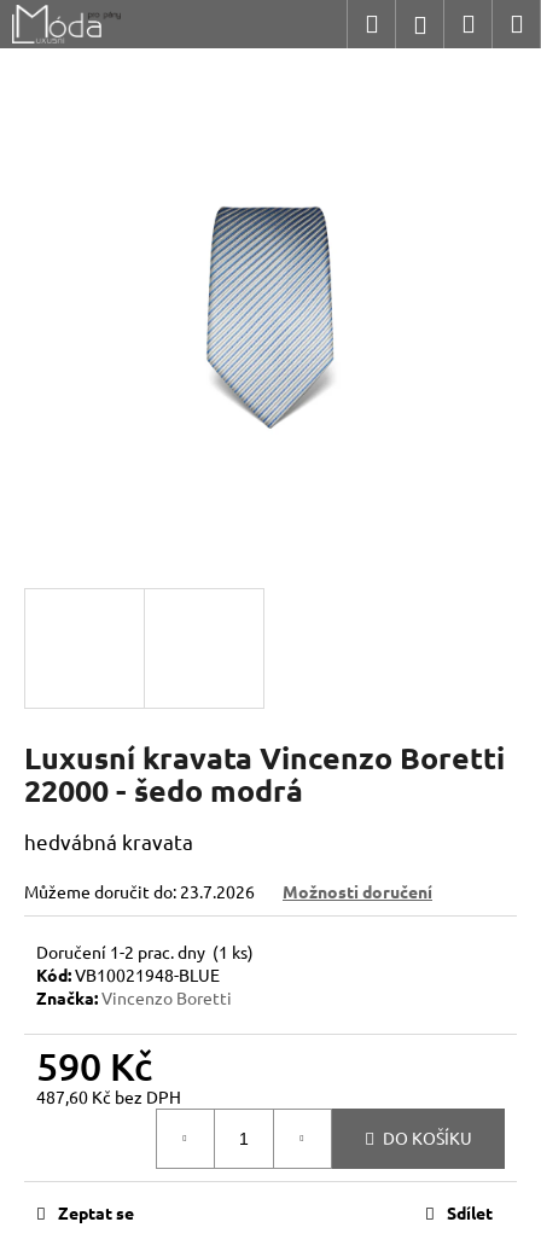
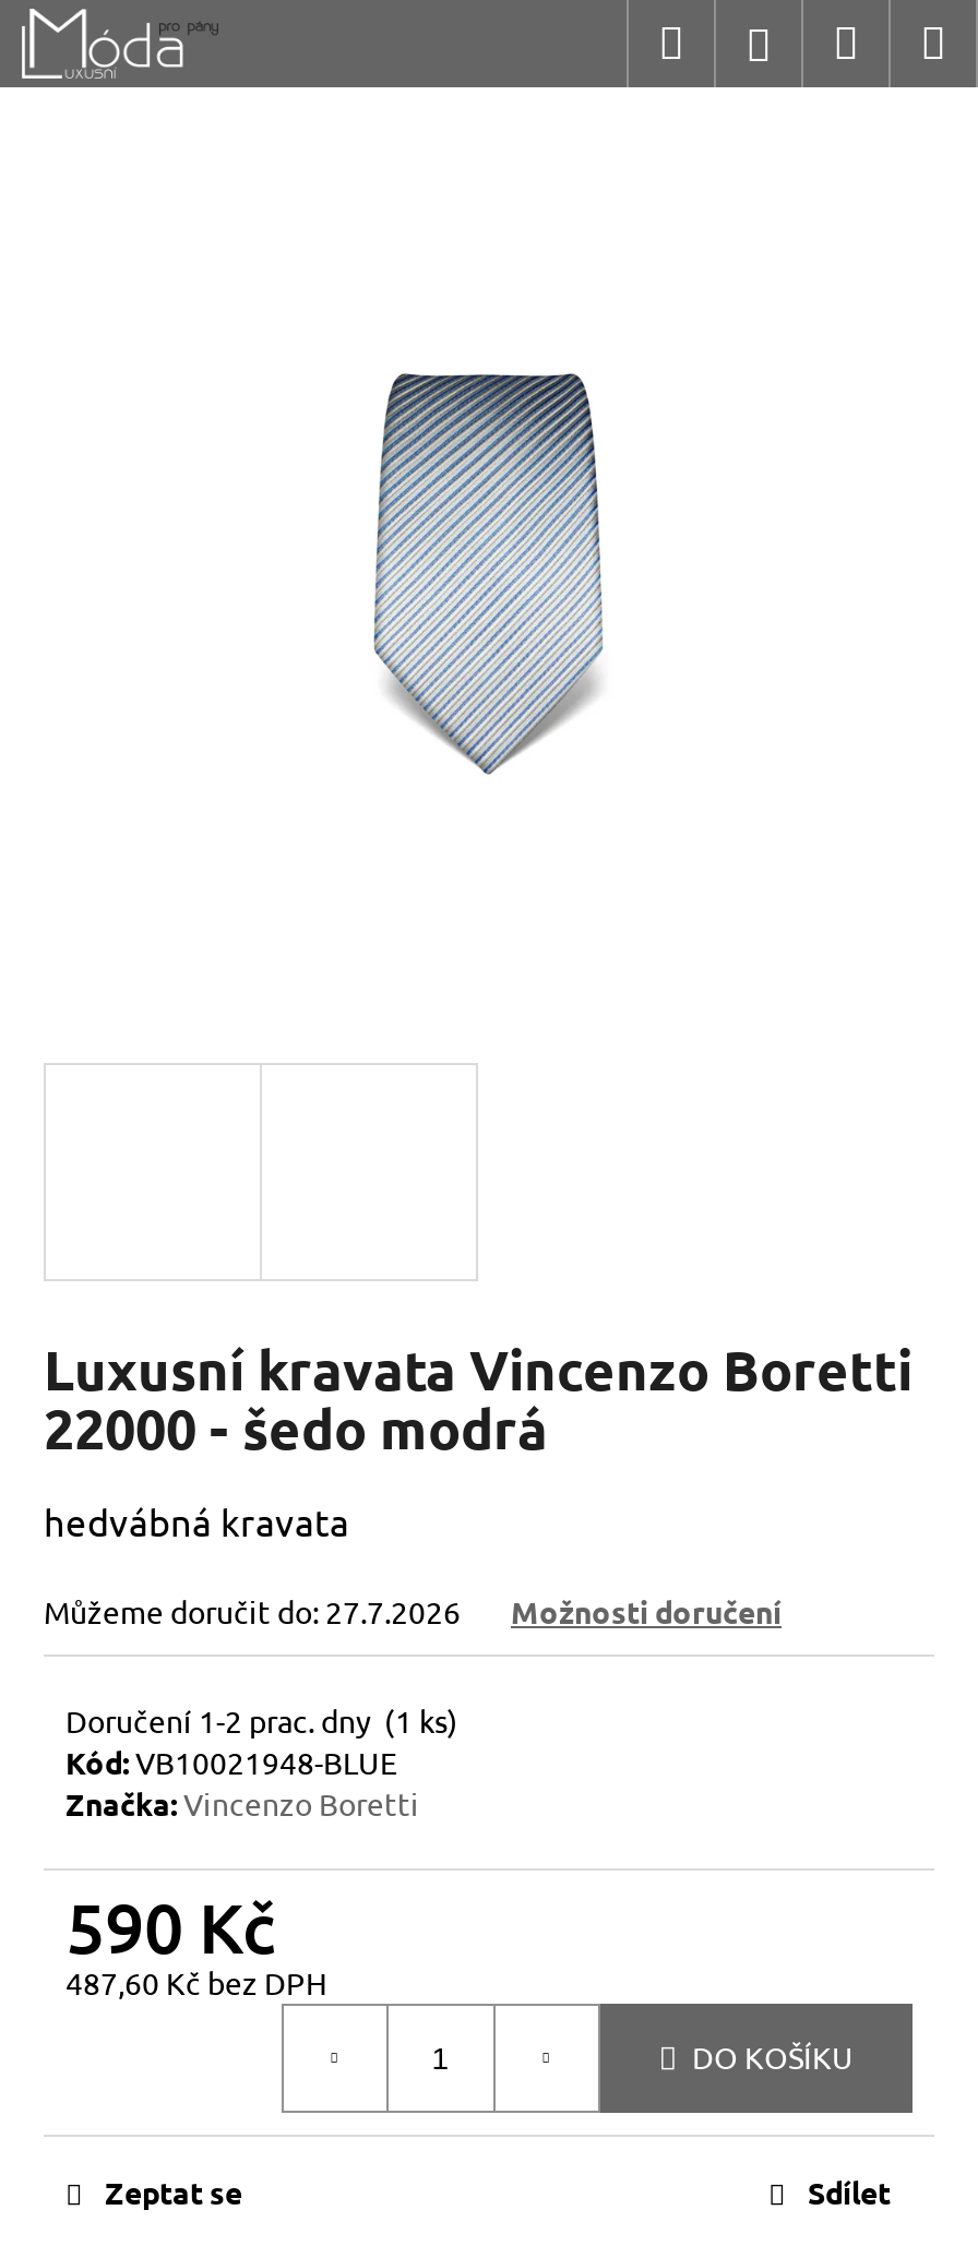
- Můžeme doručit do: 23.7.2026
+ Můžeme doručit do: 27.7.2026
